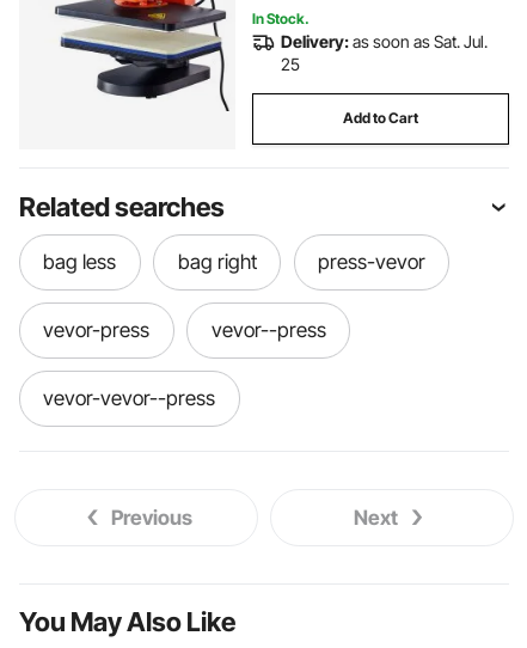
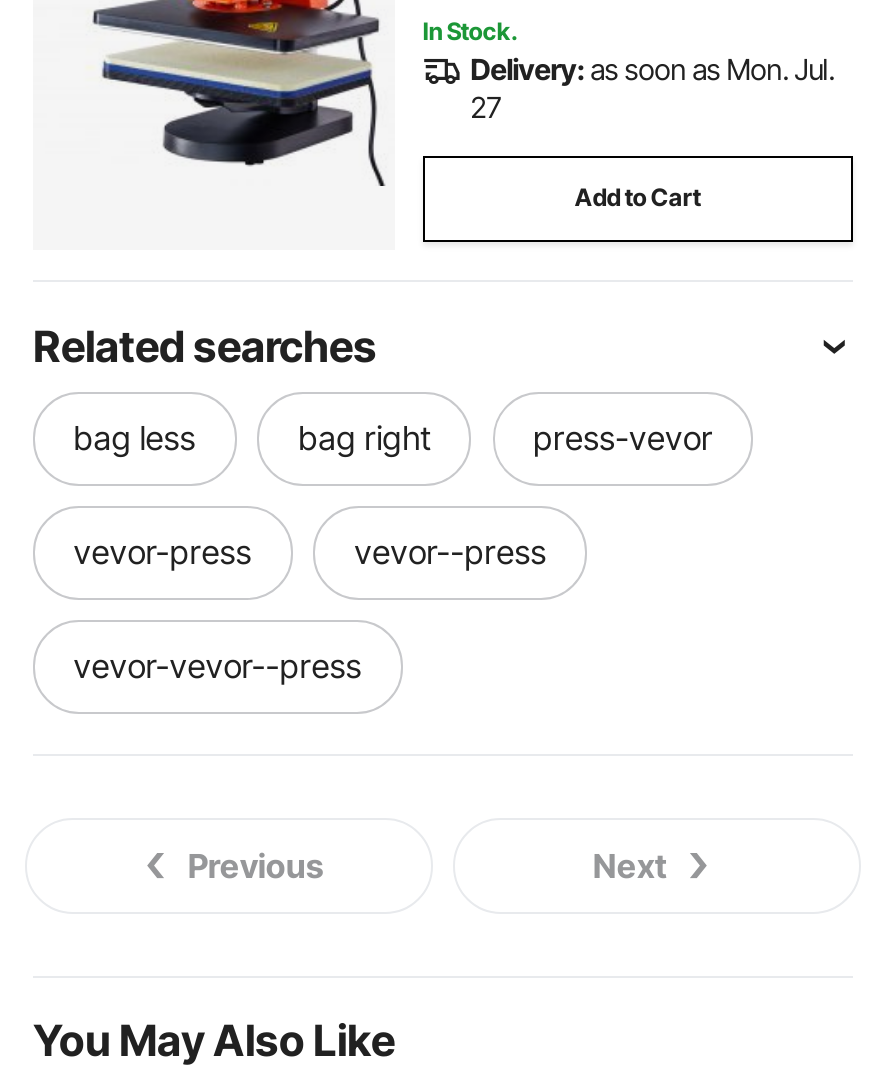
- Delivery: as soon as Sat. Jul.
+ Delivery: as soon as Mon. Jul.

- 25
+ 27
